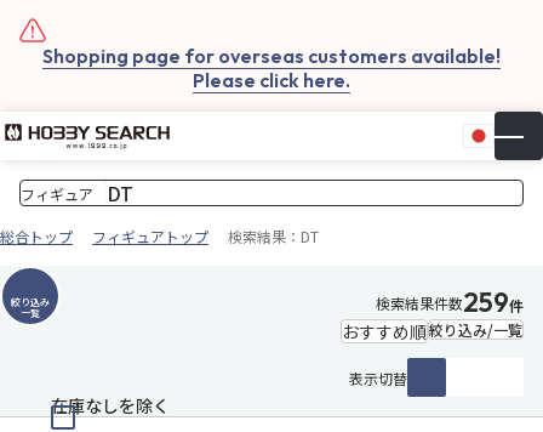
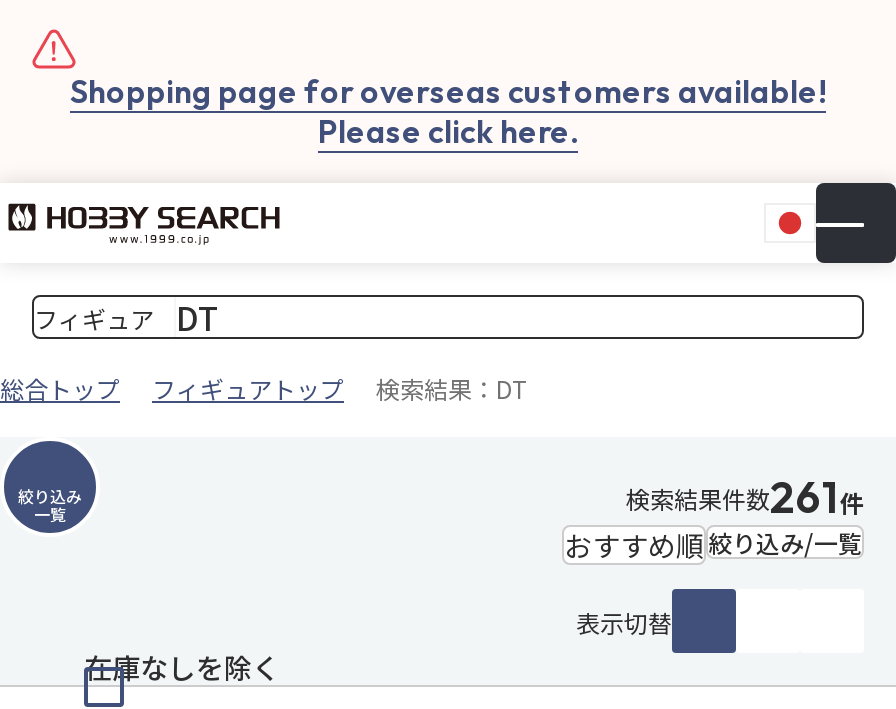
- 検索結果件数259件
+ 検索結果件数261件
